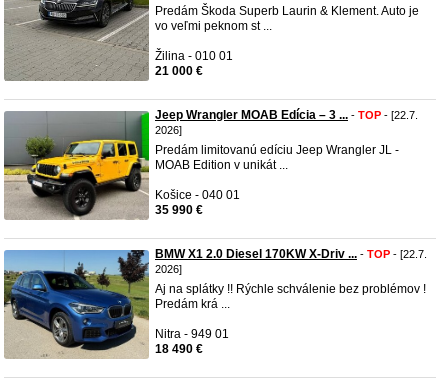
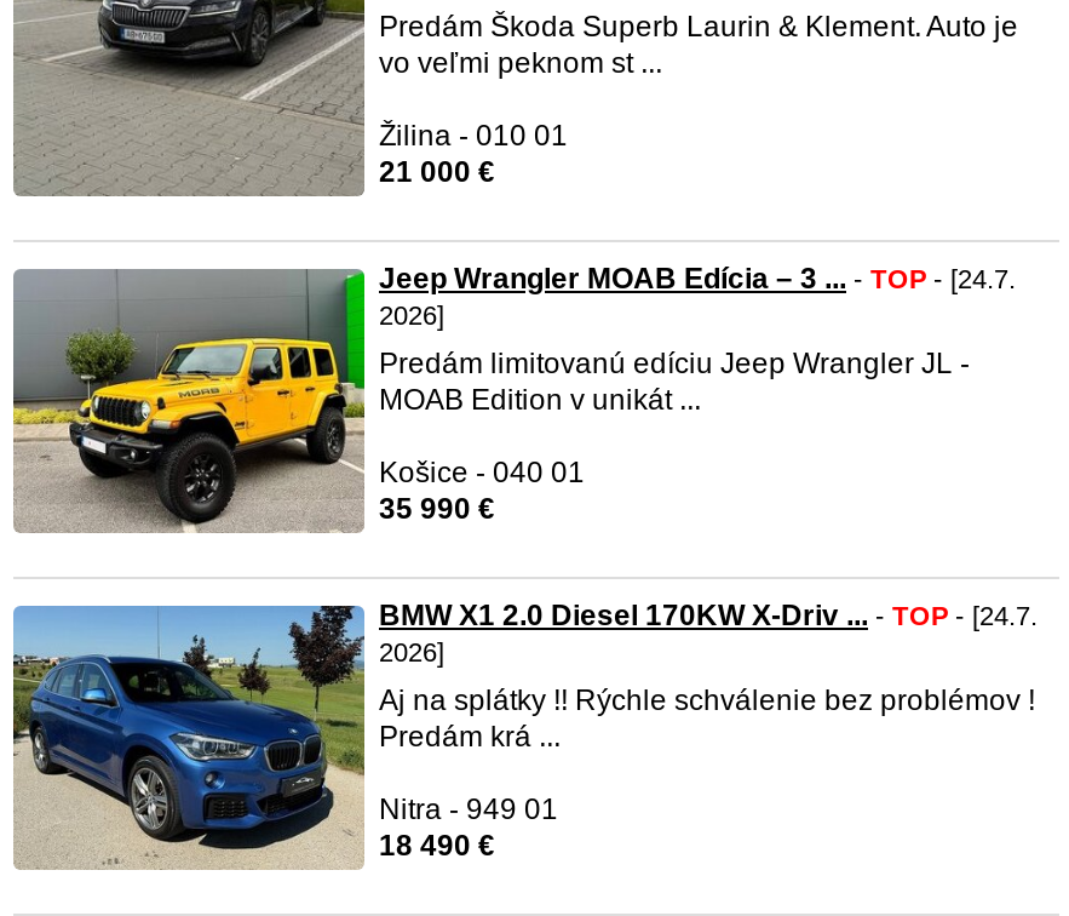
- Jeep Wrangler MOAB Edícia – 3 ... - TOP - [22.7.
+ Jeep Wrangler MOAB Edícia – 3 ... - TOP - [24.7.

- BMW X1 2.0 Diesel 170KW X-Driv ... - TOP - [22.7.
+ BMW X1 2.0 Diesel 170KW X-Driv ... - TOP - [24.7.
